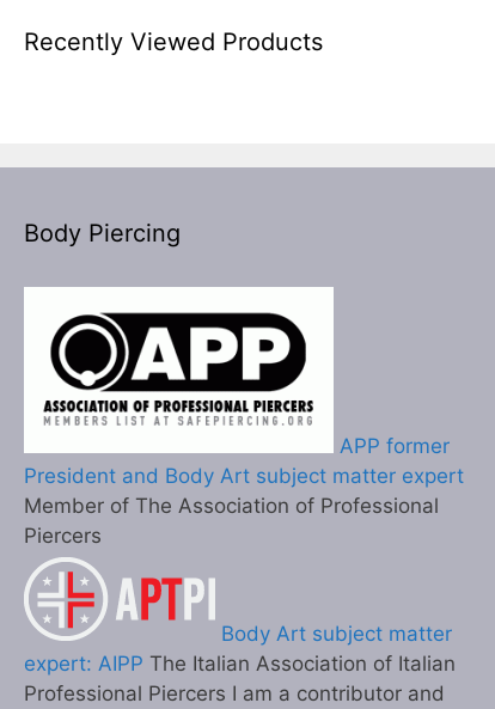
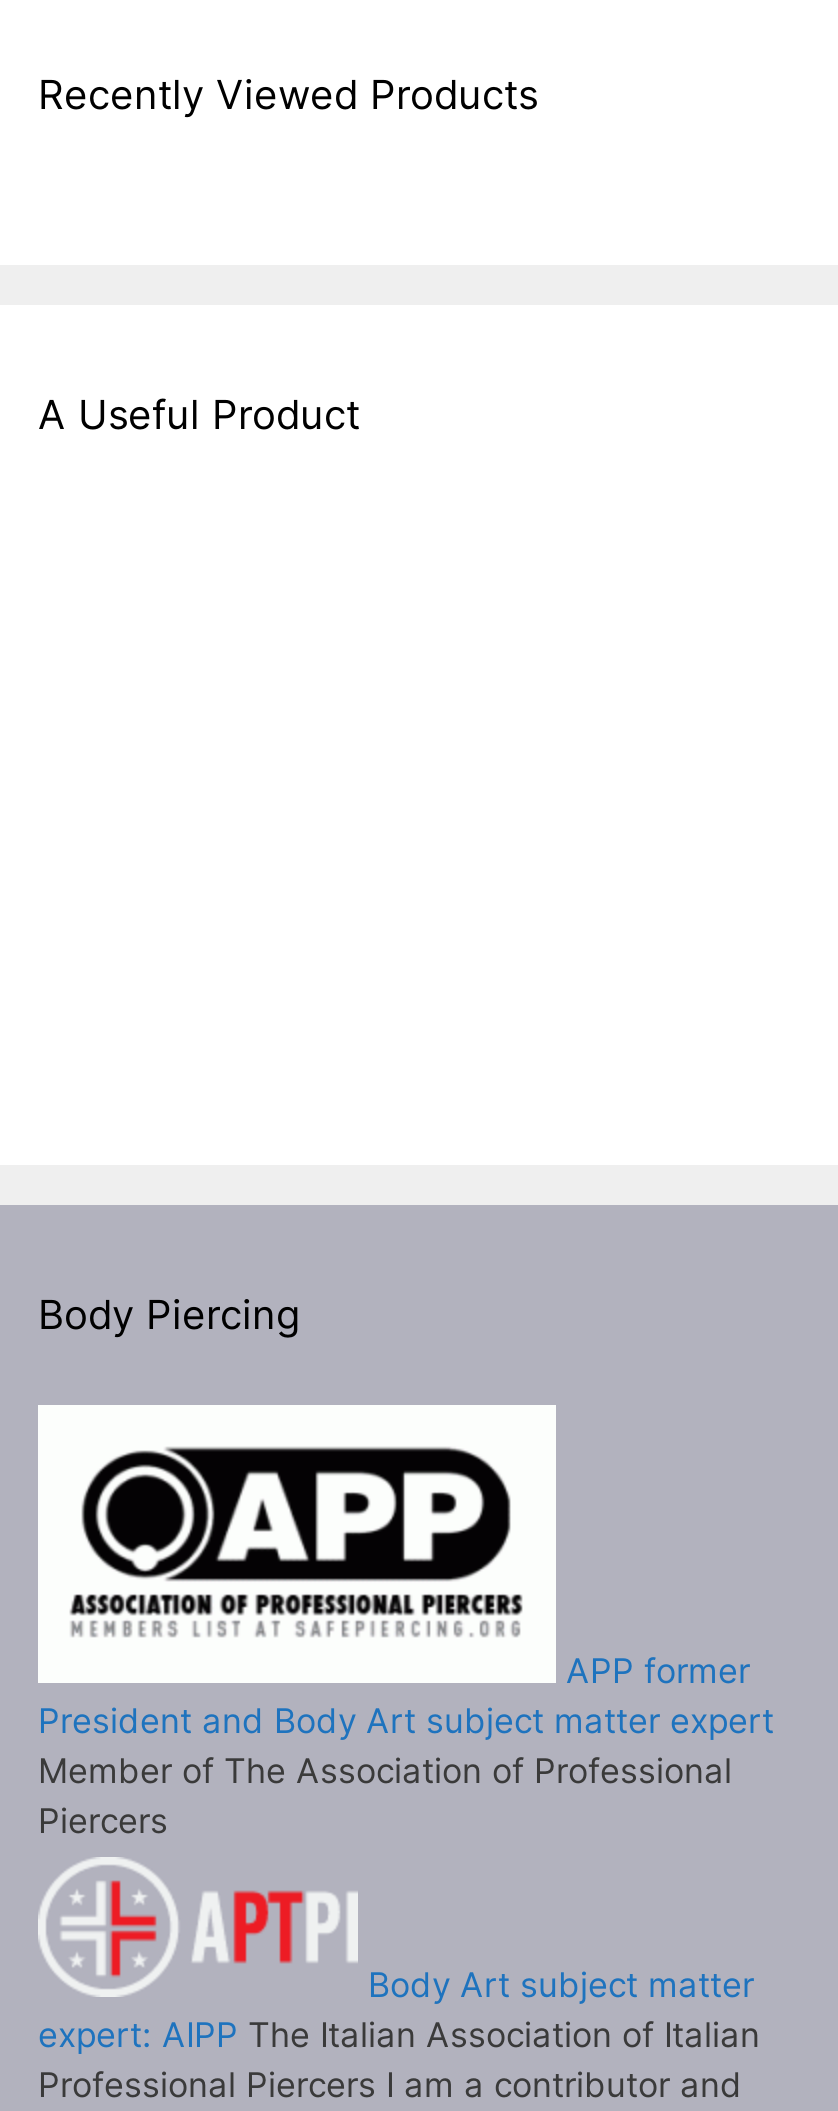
+ A Useful Product
